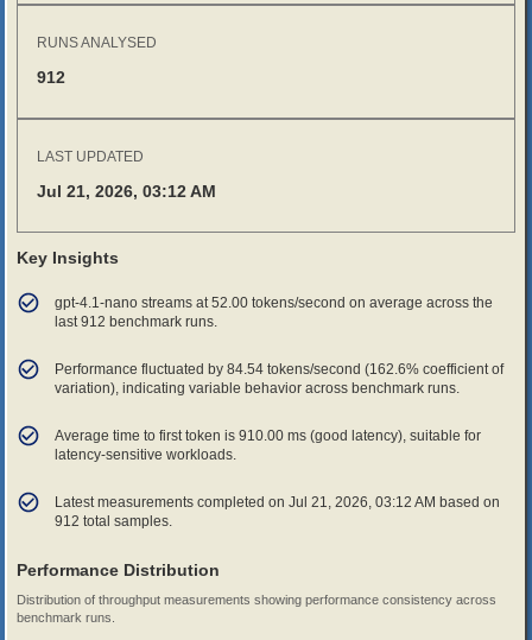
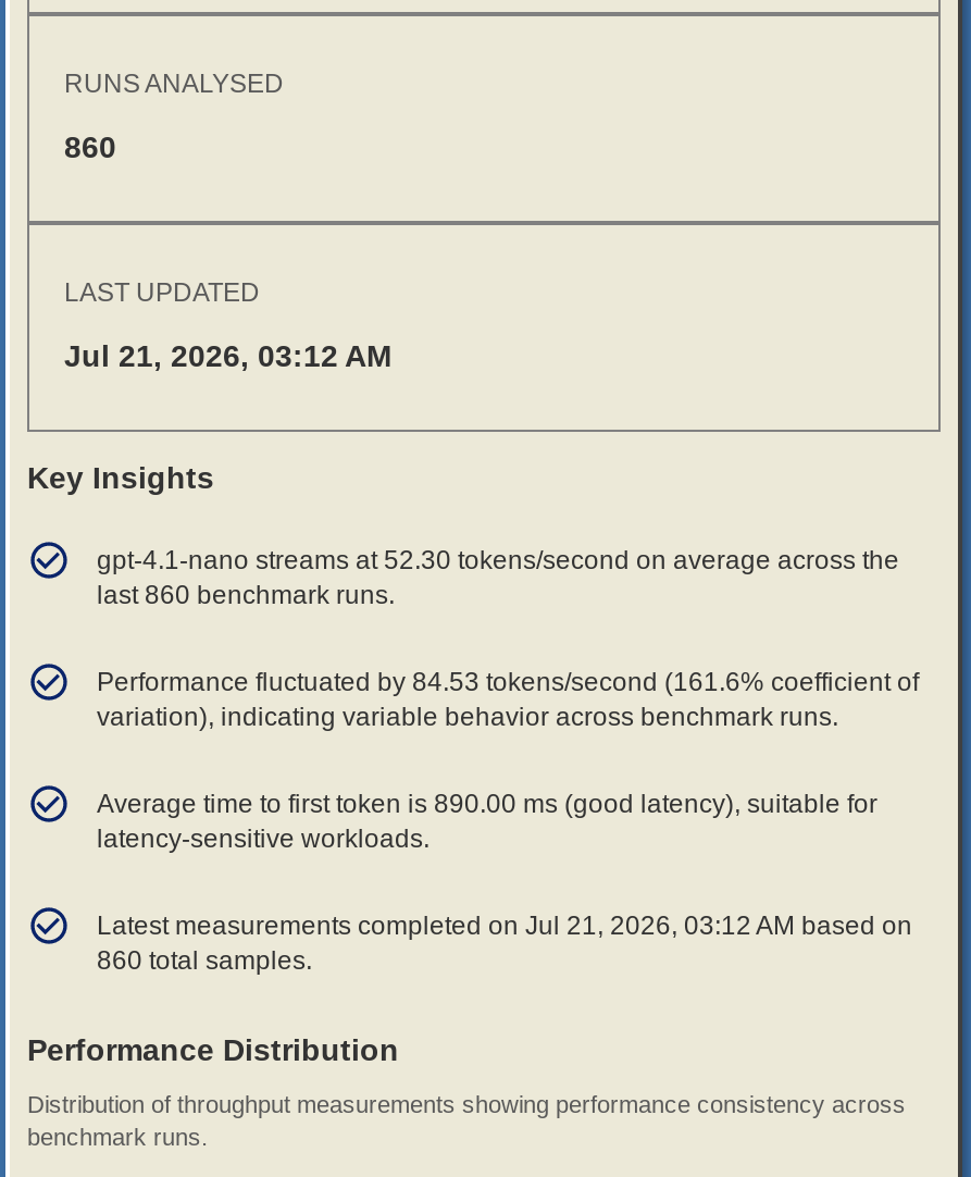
- 912
+ 860

- gpt-4.1-nano streams at 52.00 tokens/second on average across the
+ gpt-4.1-nano streams at 52.30 tokens/second on average across the

- last 912 benchmark runs.
+ last 860 benchmark runs.

- Performance fluctuated by 84.54 tokens/second (162.6% coefficient of
+ Performance fluctuated by 84.53 tokens/second (161.6% coefficient of

- Average time to first token is 910.00 ms (good latency), suitable for
+ Average time to first token is 890.00 ms (good latency), suitable for

- 912 total samples.
+ 860 total samples.
